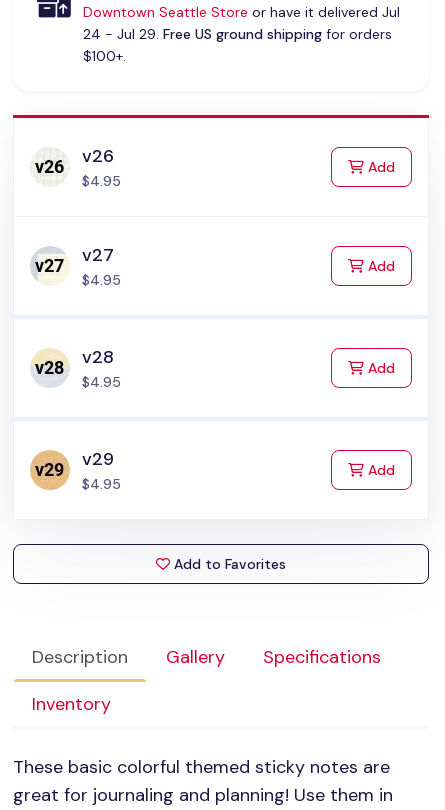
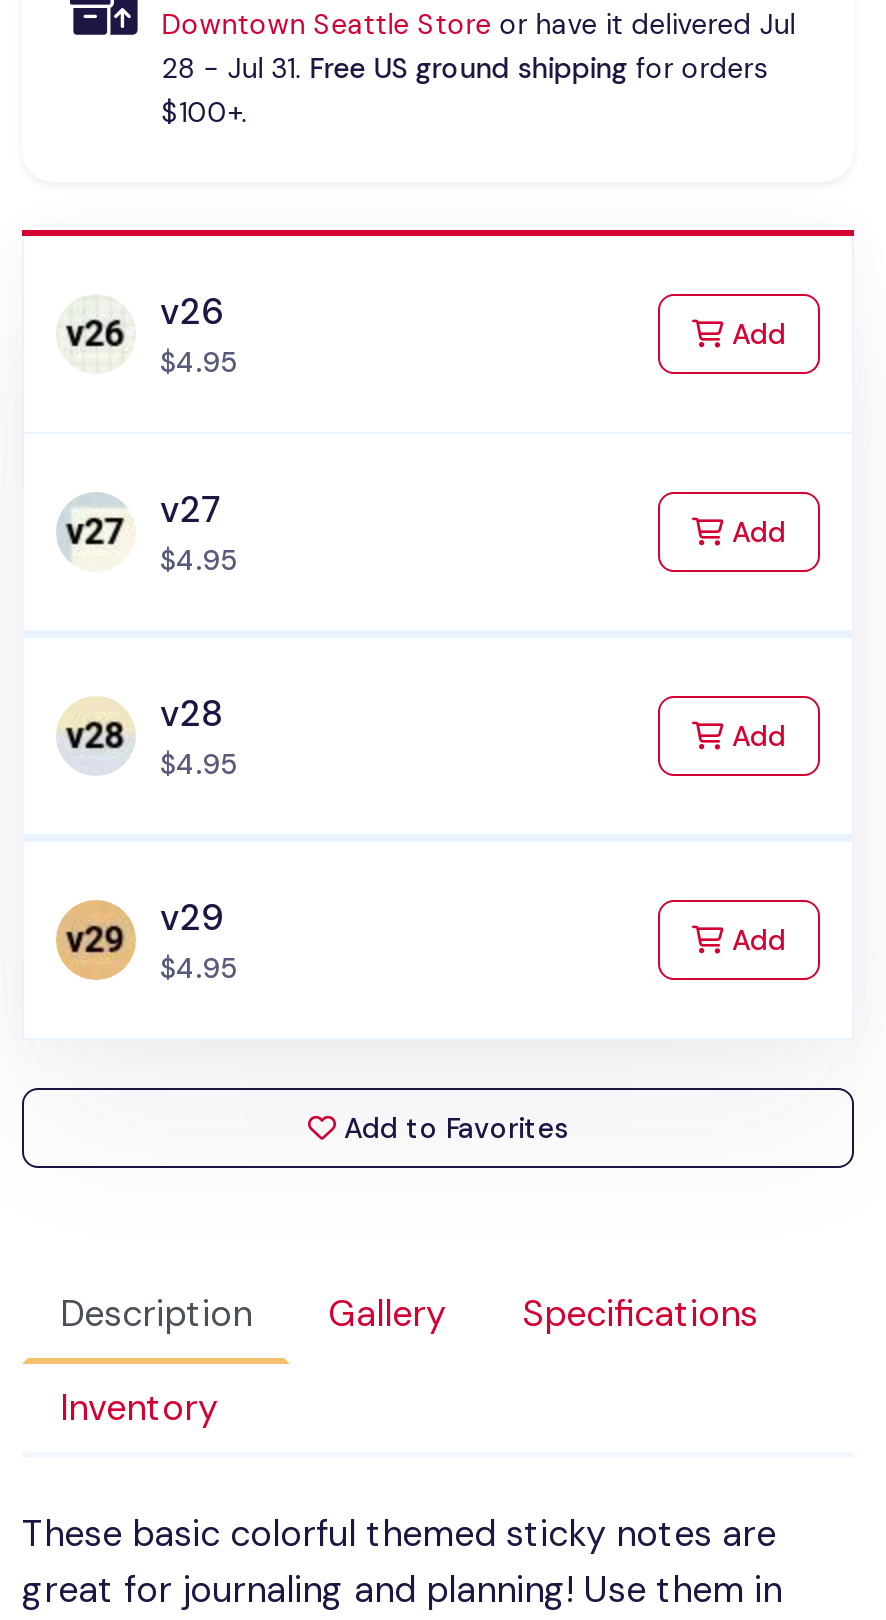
- 24 - Jul 29. Free US ground shipping for orders
+ 28 - Jul 31. Free US ground shipping for orders
